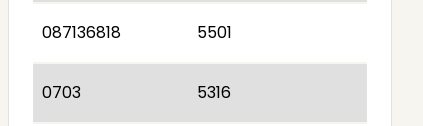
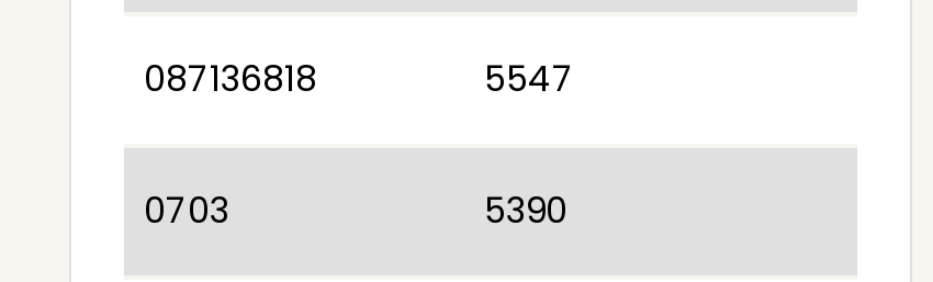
- 5501
+ 5547

- 5316
+ 5390
